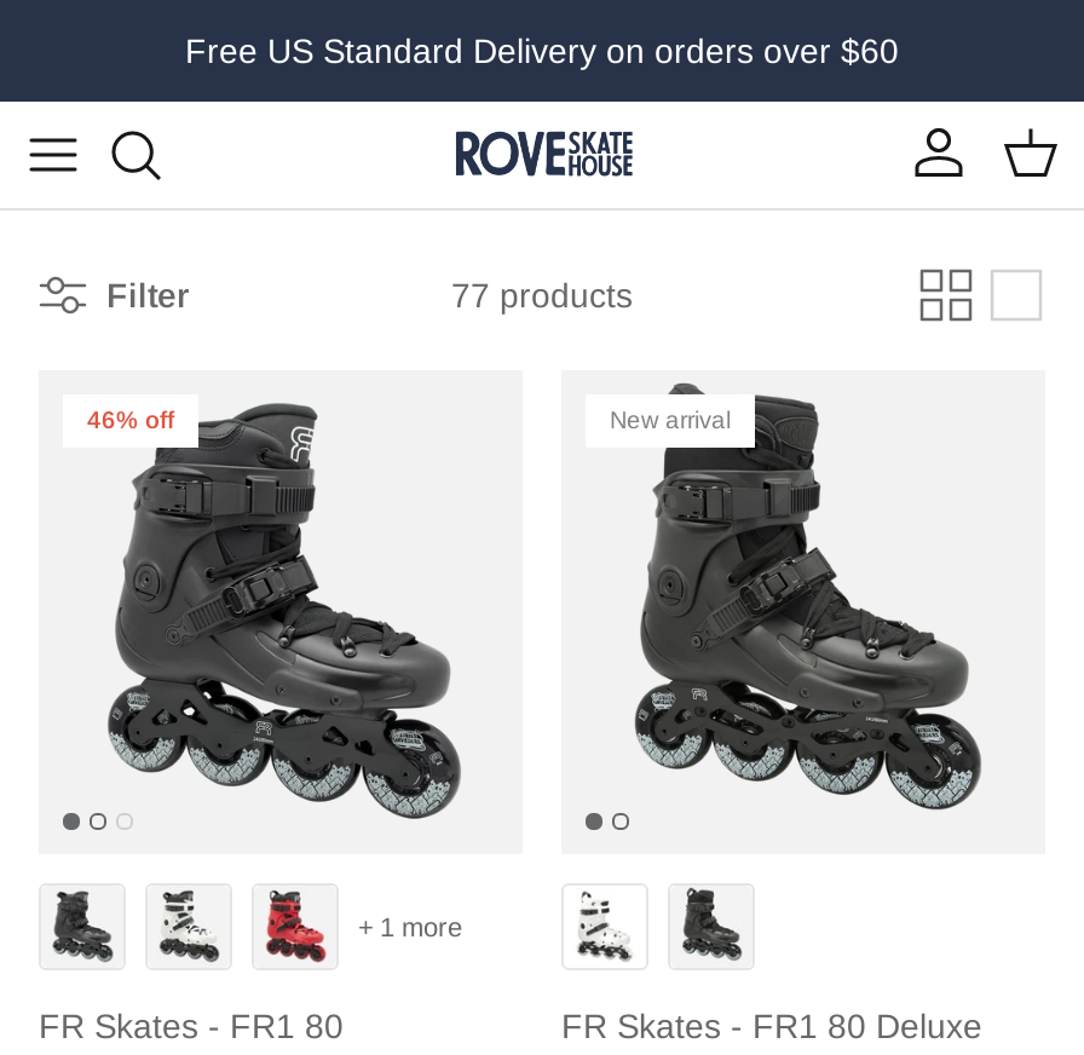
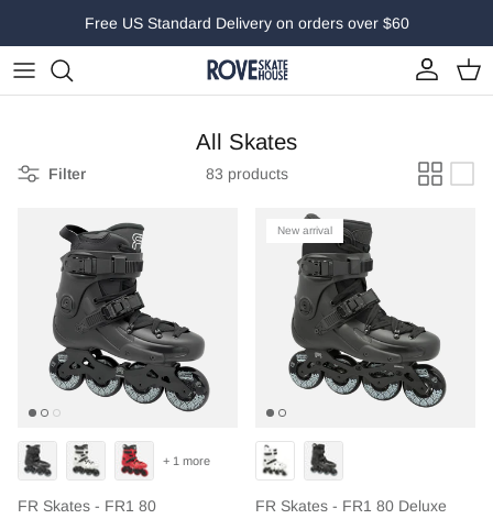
+ All Skates

- 77 products
- 46% off
+ 83 products
